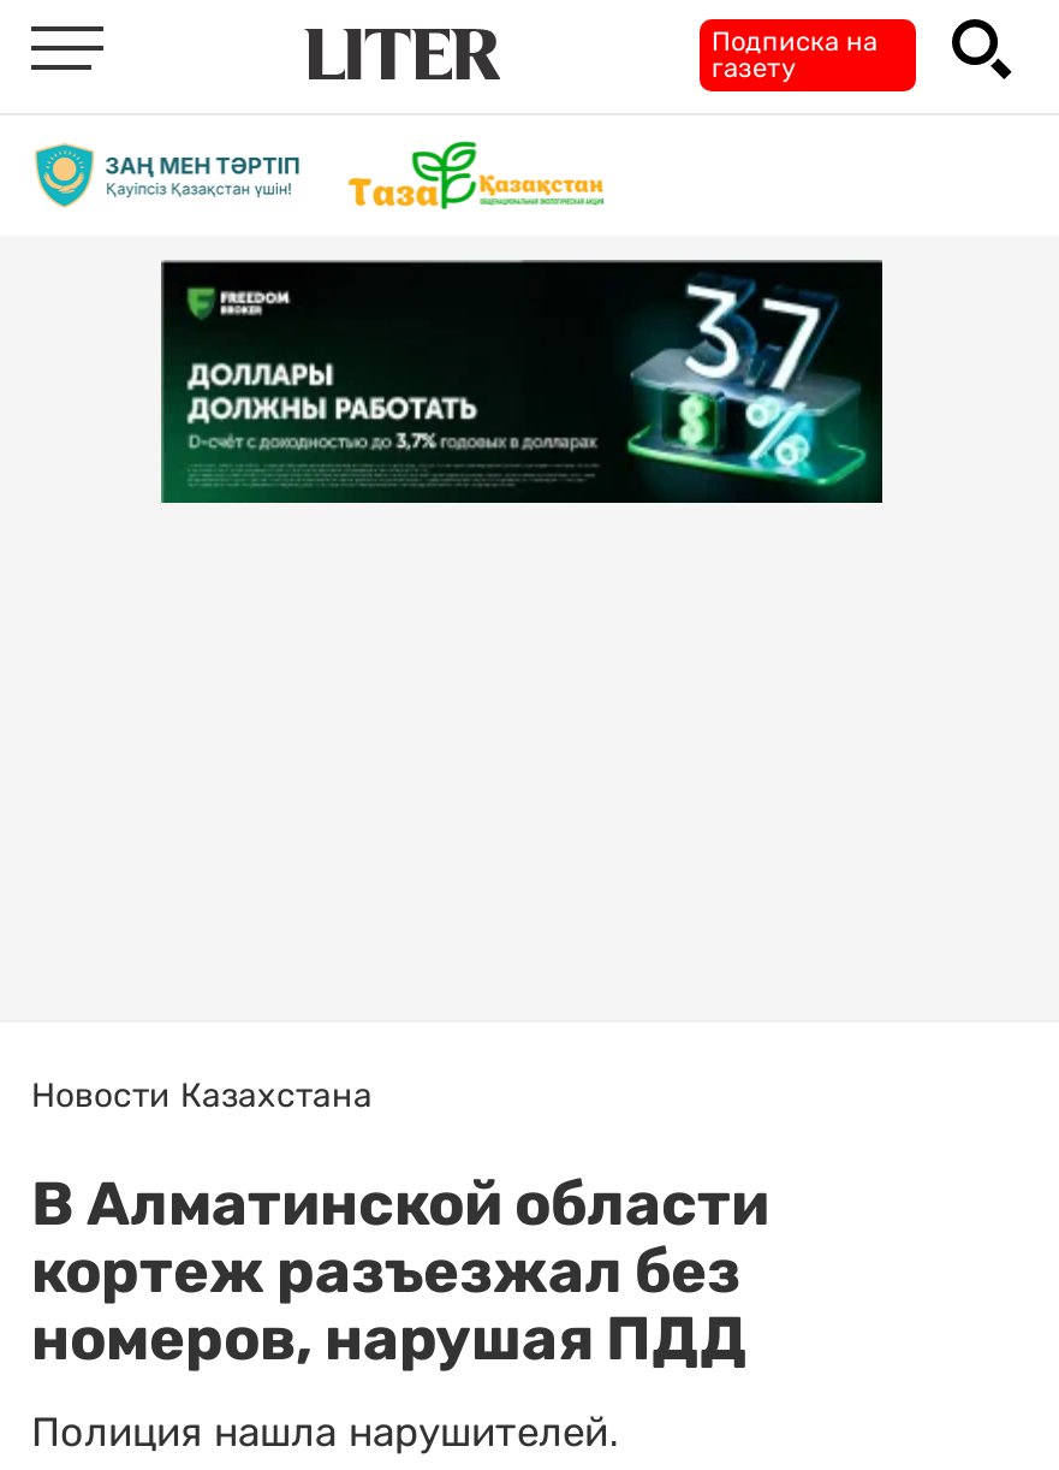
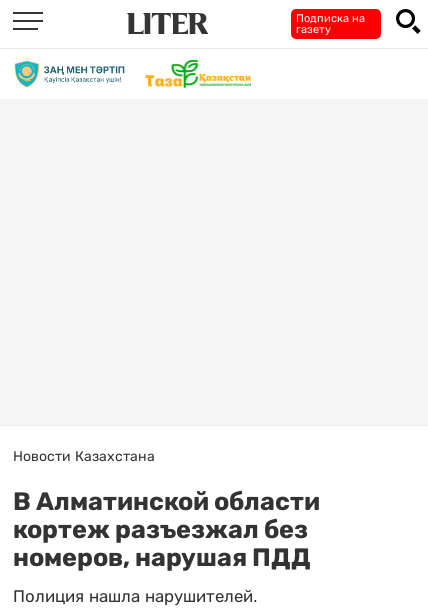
- [image]
